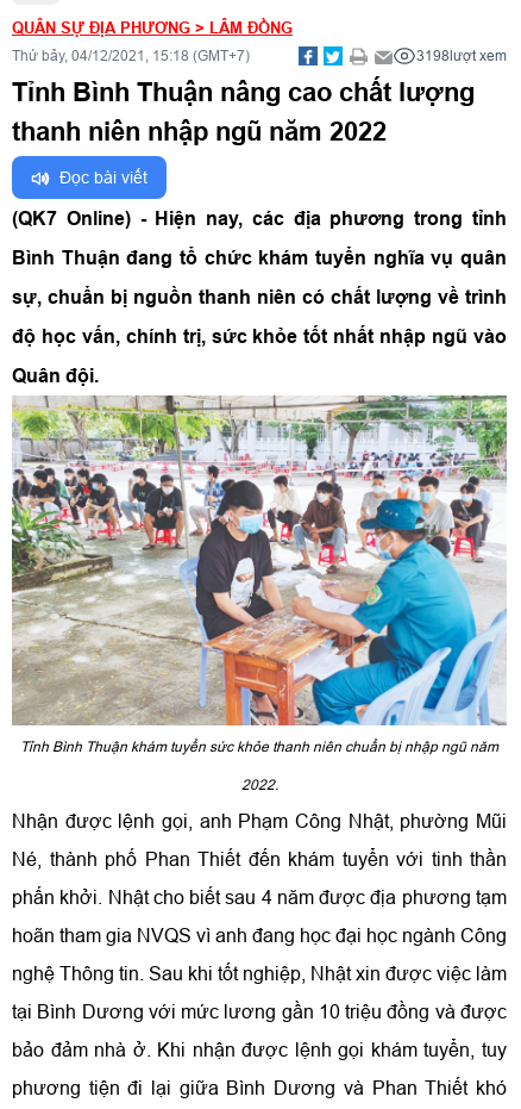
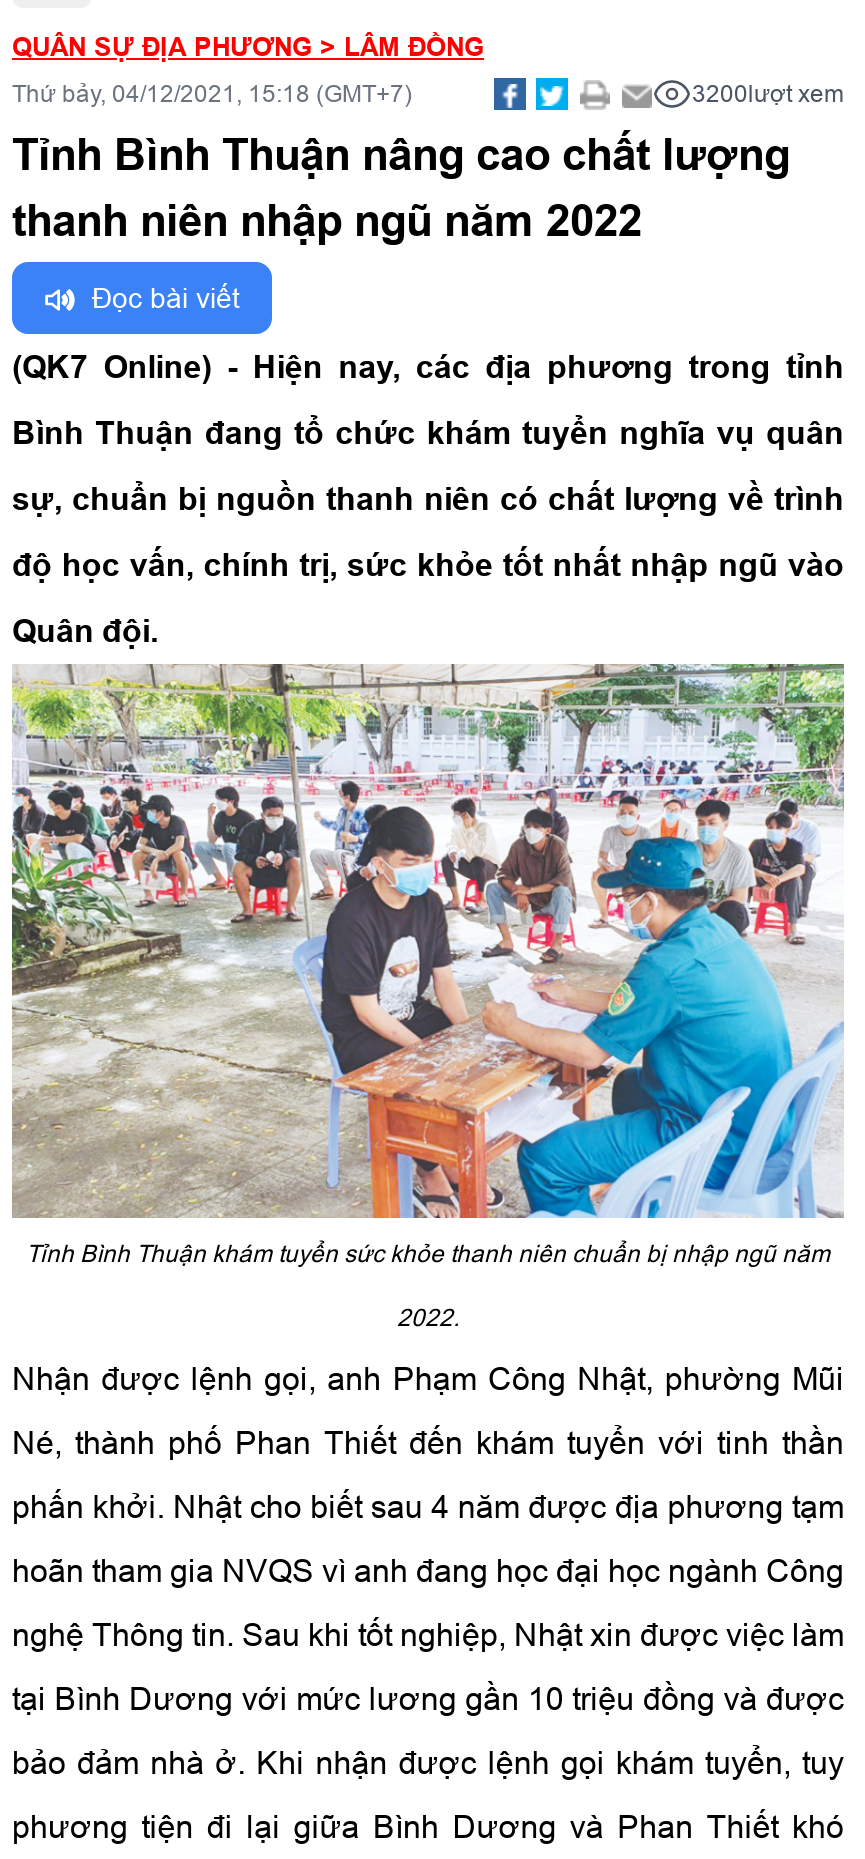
- 3198lượt xem
+ 3200lượt xem
